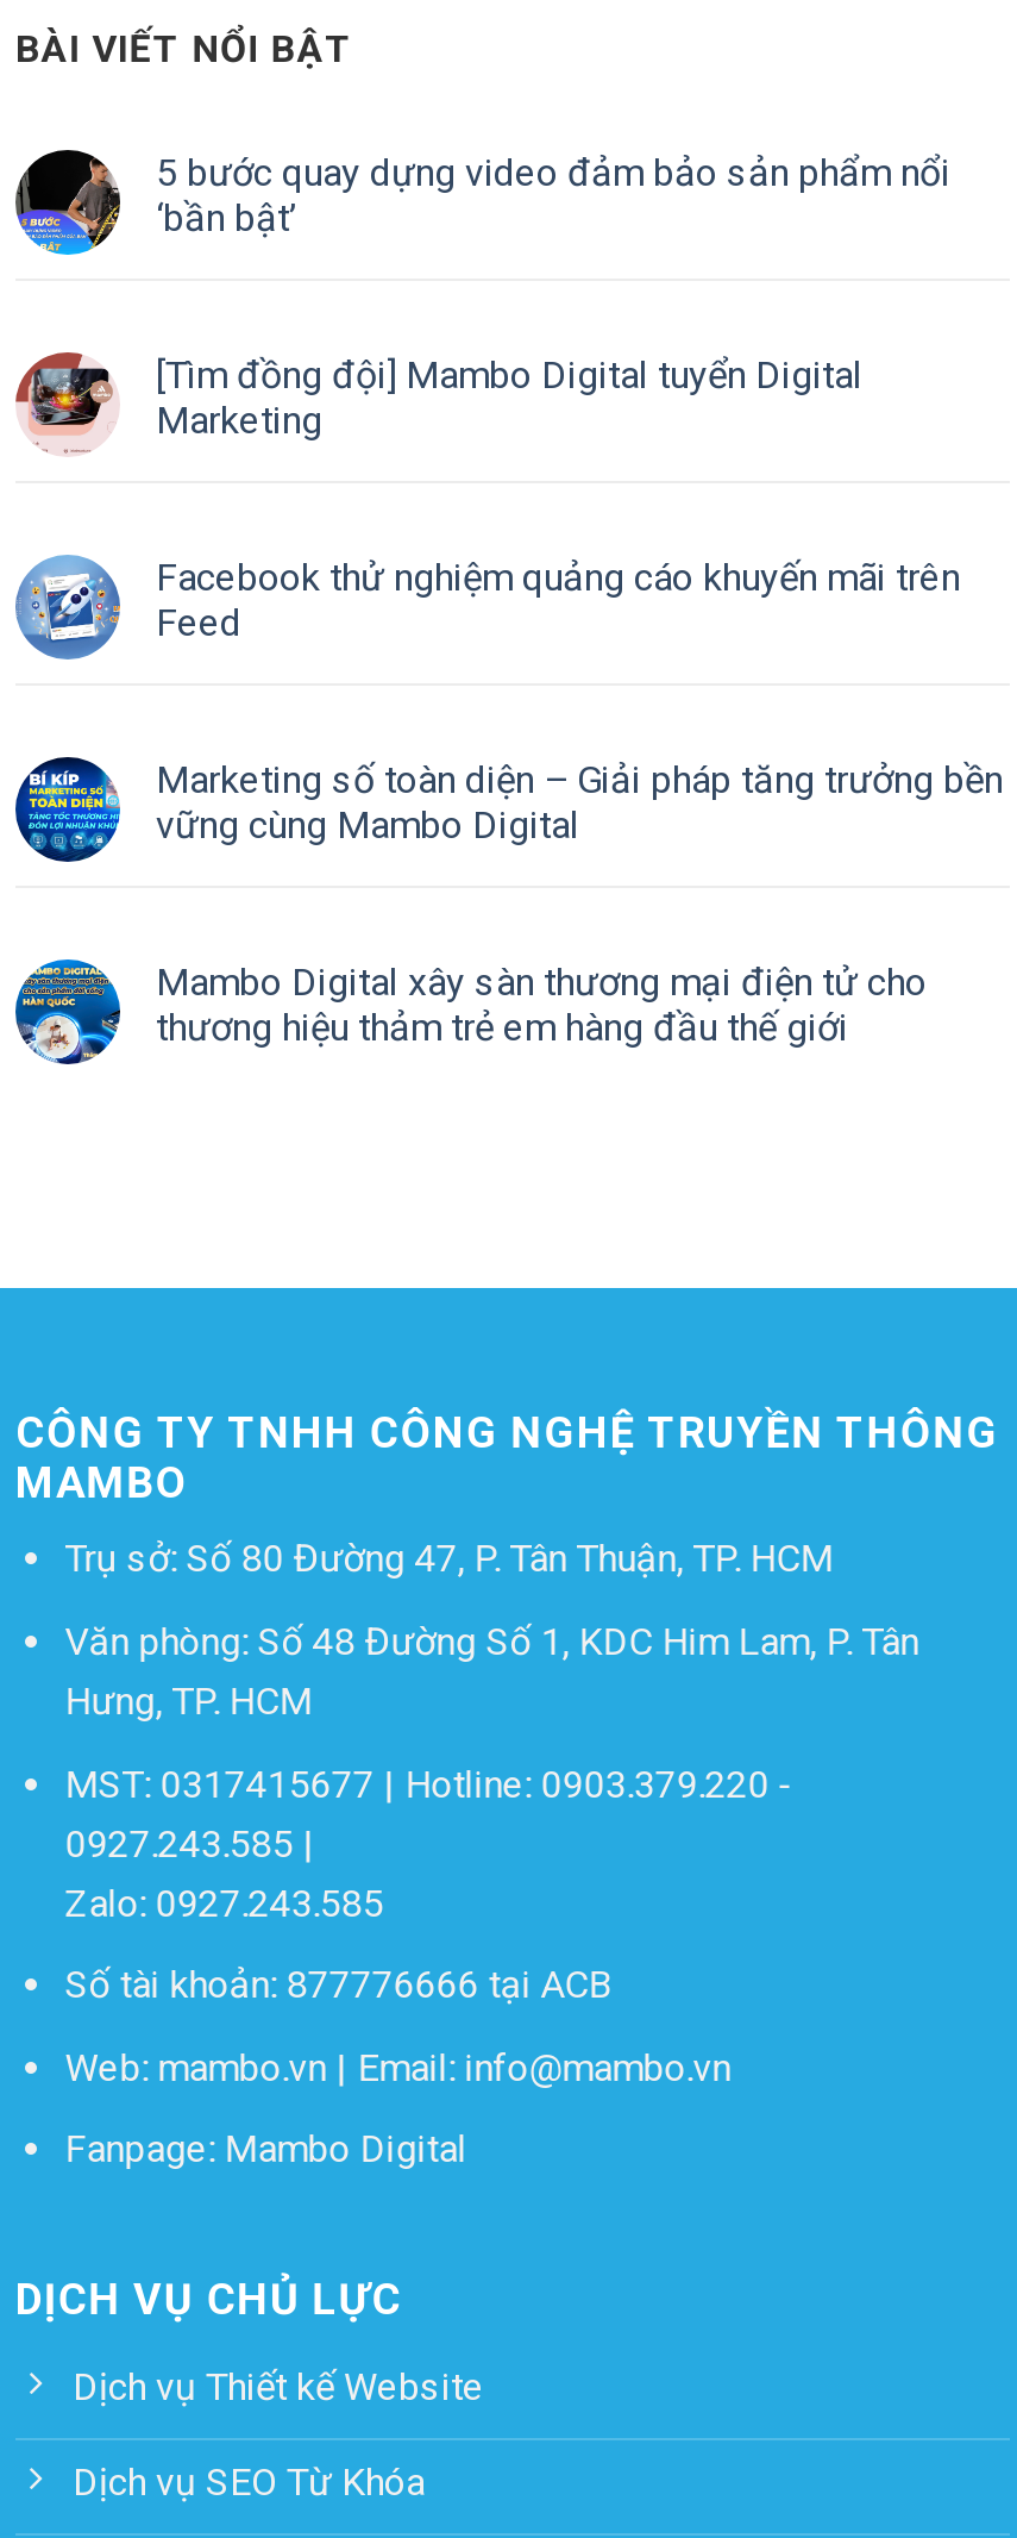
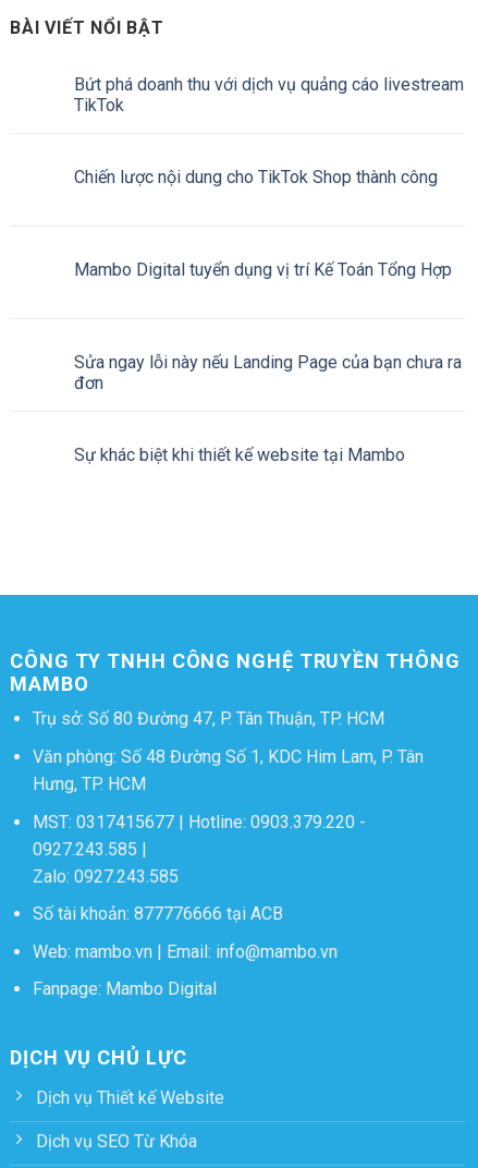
- [image]

- 5 bước quay dựng video đảm bảo sản phẩm nổi
- ‘bần bật’
+ Bứt phá doanh thu với dịch vụ quảng cáo livestream
+ TikTok

- [image]

- [Tìm đồng đội] Mambo Digital tuyển Digital
- Marketing
+ Chiến lược nội dung cho TikTok Shop thành công

- [image]

- Facebook thử nghiệm quảng cáo khuyến mãi trên
- Feed
+ Mambo Digital tuyển dụng vị trí Kế Toán Tổng Hợp

- [image]

- Marketing số toàn diện – Giải pháp tăng trưởng bền
- vững cùng Mambo Digital
+ Sửa ngay lỗi này nếu Landing Page của bạn chưa ra
+ đơn

- [image]

- Mambo Digital xây sàn thương mại điện tử cho
- thương hiệu thảm trẻ em hàng đầu thế giới
+ Sự khác biệt khi thiết kế website tại Mambo
